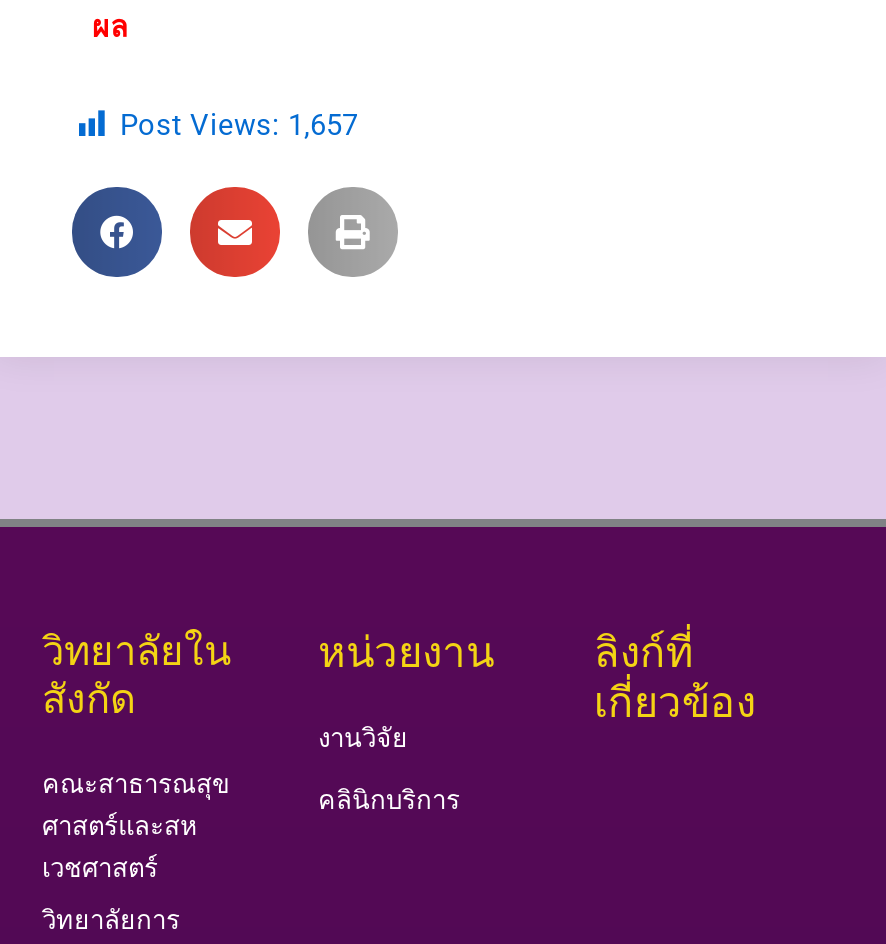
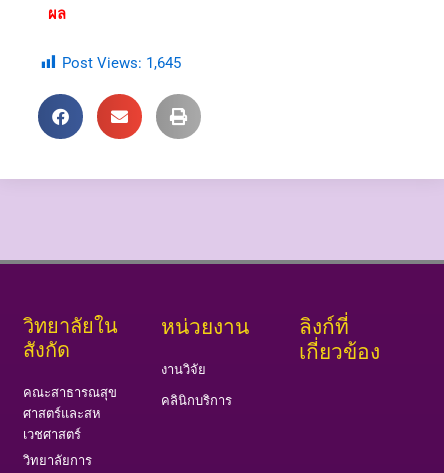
- Post Views: 1,657
+ Post Views: 1,645
